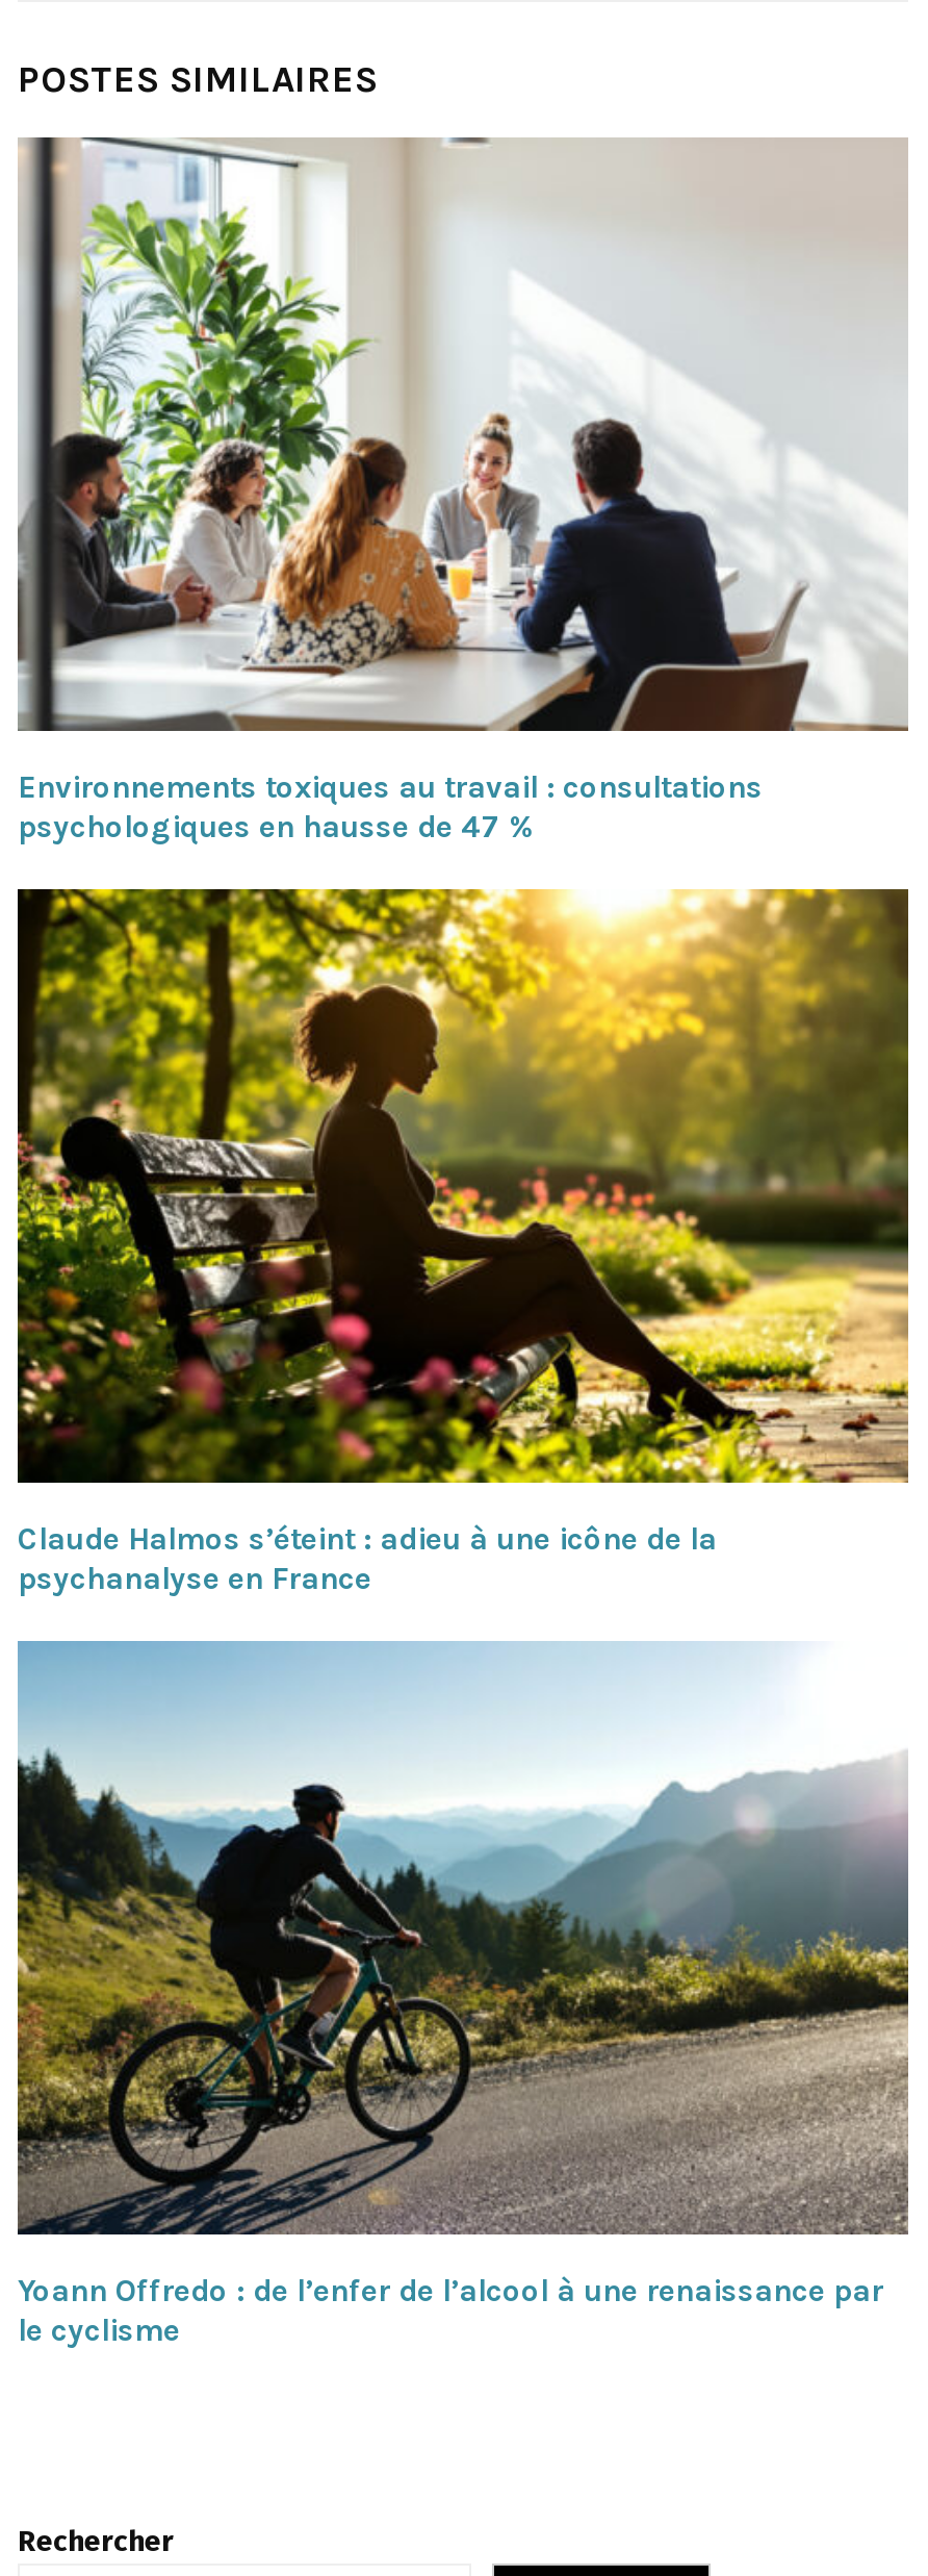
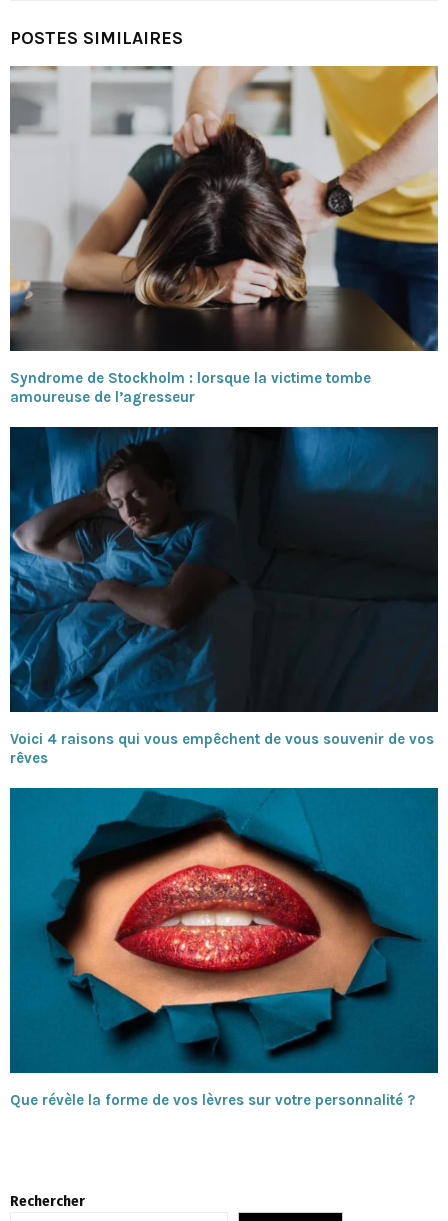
- [image]
- Environnements toxiques au travail : consultations
- psychologiques en hausse de 47 %
+ [image]
+ Syndrome de Stockholm : lorsque la victime tombe
+ amoureuse de l’agresseur

- [image]
- Claude Halmos s’éteint : adieu à une icône de la
- psychanalyse en France
+ [image]
+ Voici 4 raisons qui vous empêchent de vous souvenir de vos
+ rêves

- [image]
- Yoann Offredo : de l’enfer de l’alcool à une renaissance par
- le cyclisme
+ [image]
+ Que révèle la forme de vos lèvres sur votre personnalité ?
